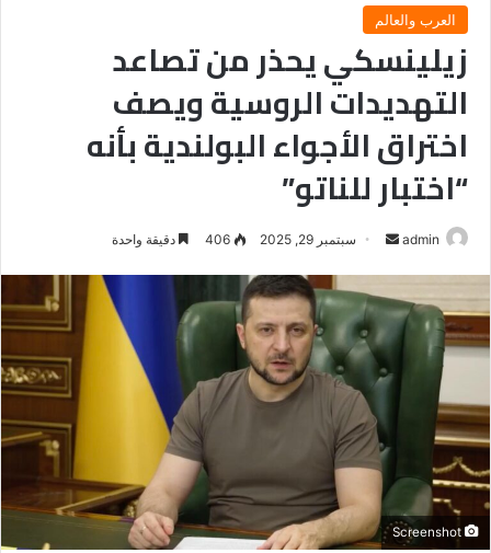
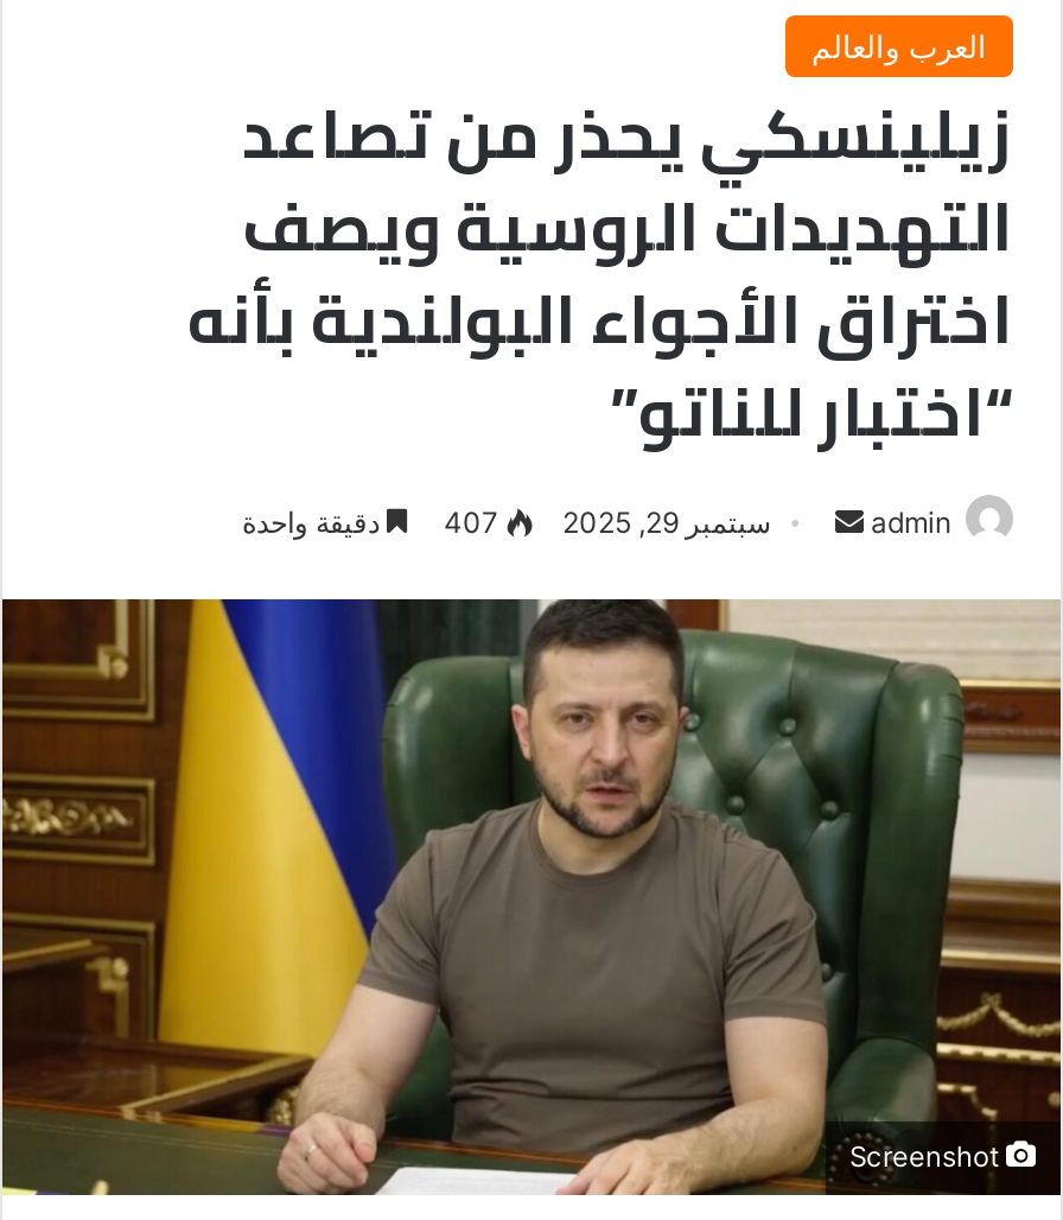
- 406 دقيقة واحدة
+ 407 دقيقة واحدة
